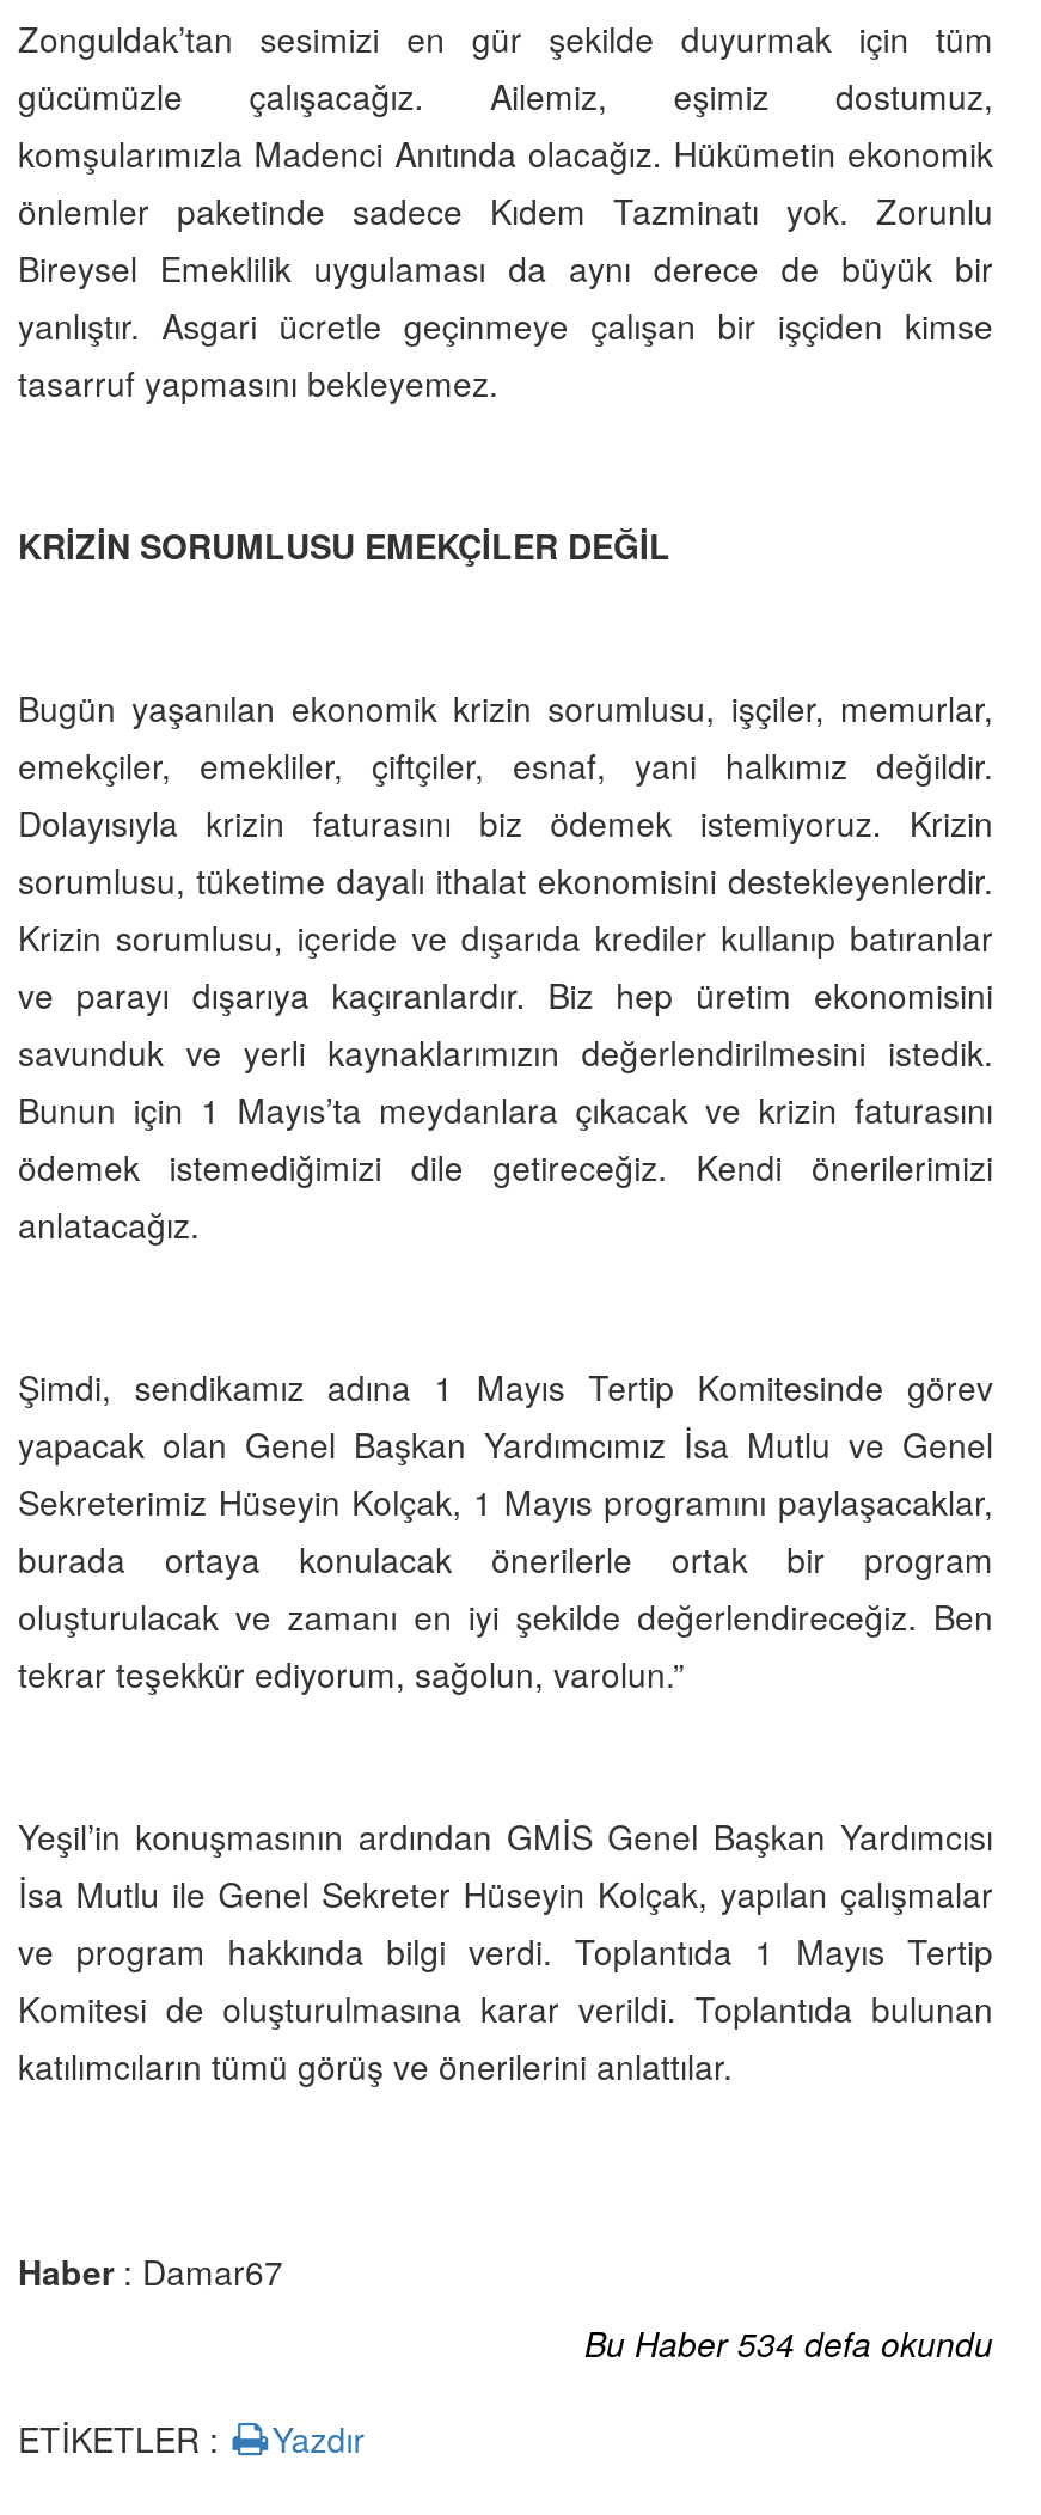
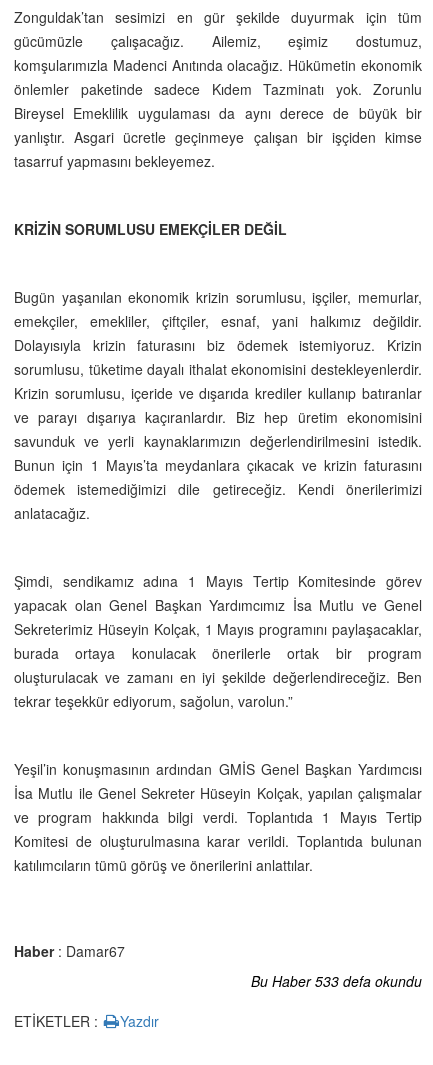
- Bu Haber 534 defa okundu
+ Bu Haber 533 defa okundu
